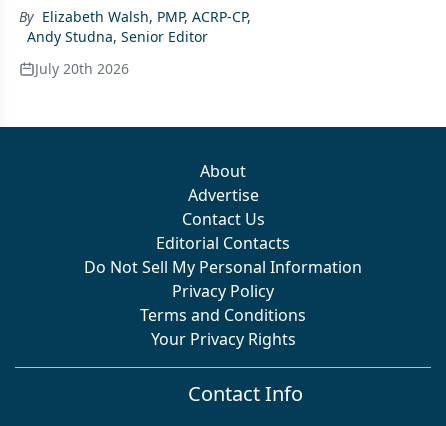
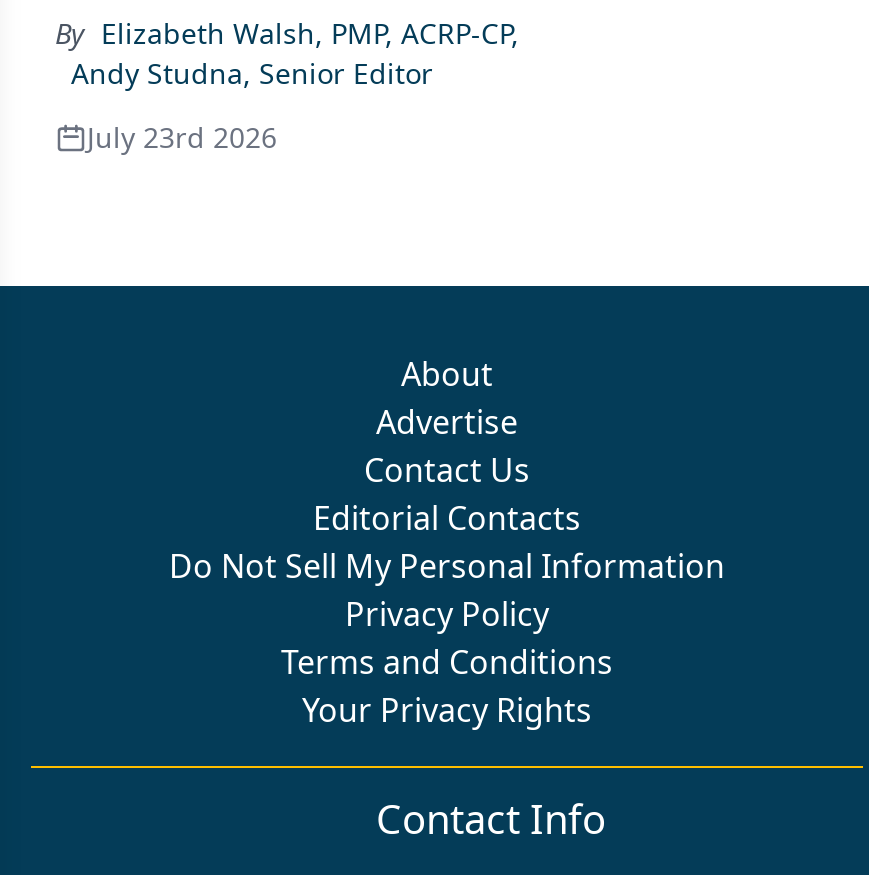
- July 20th 2026
+ July 23rd 2026
